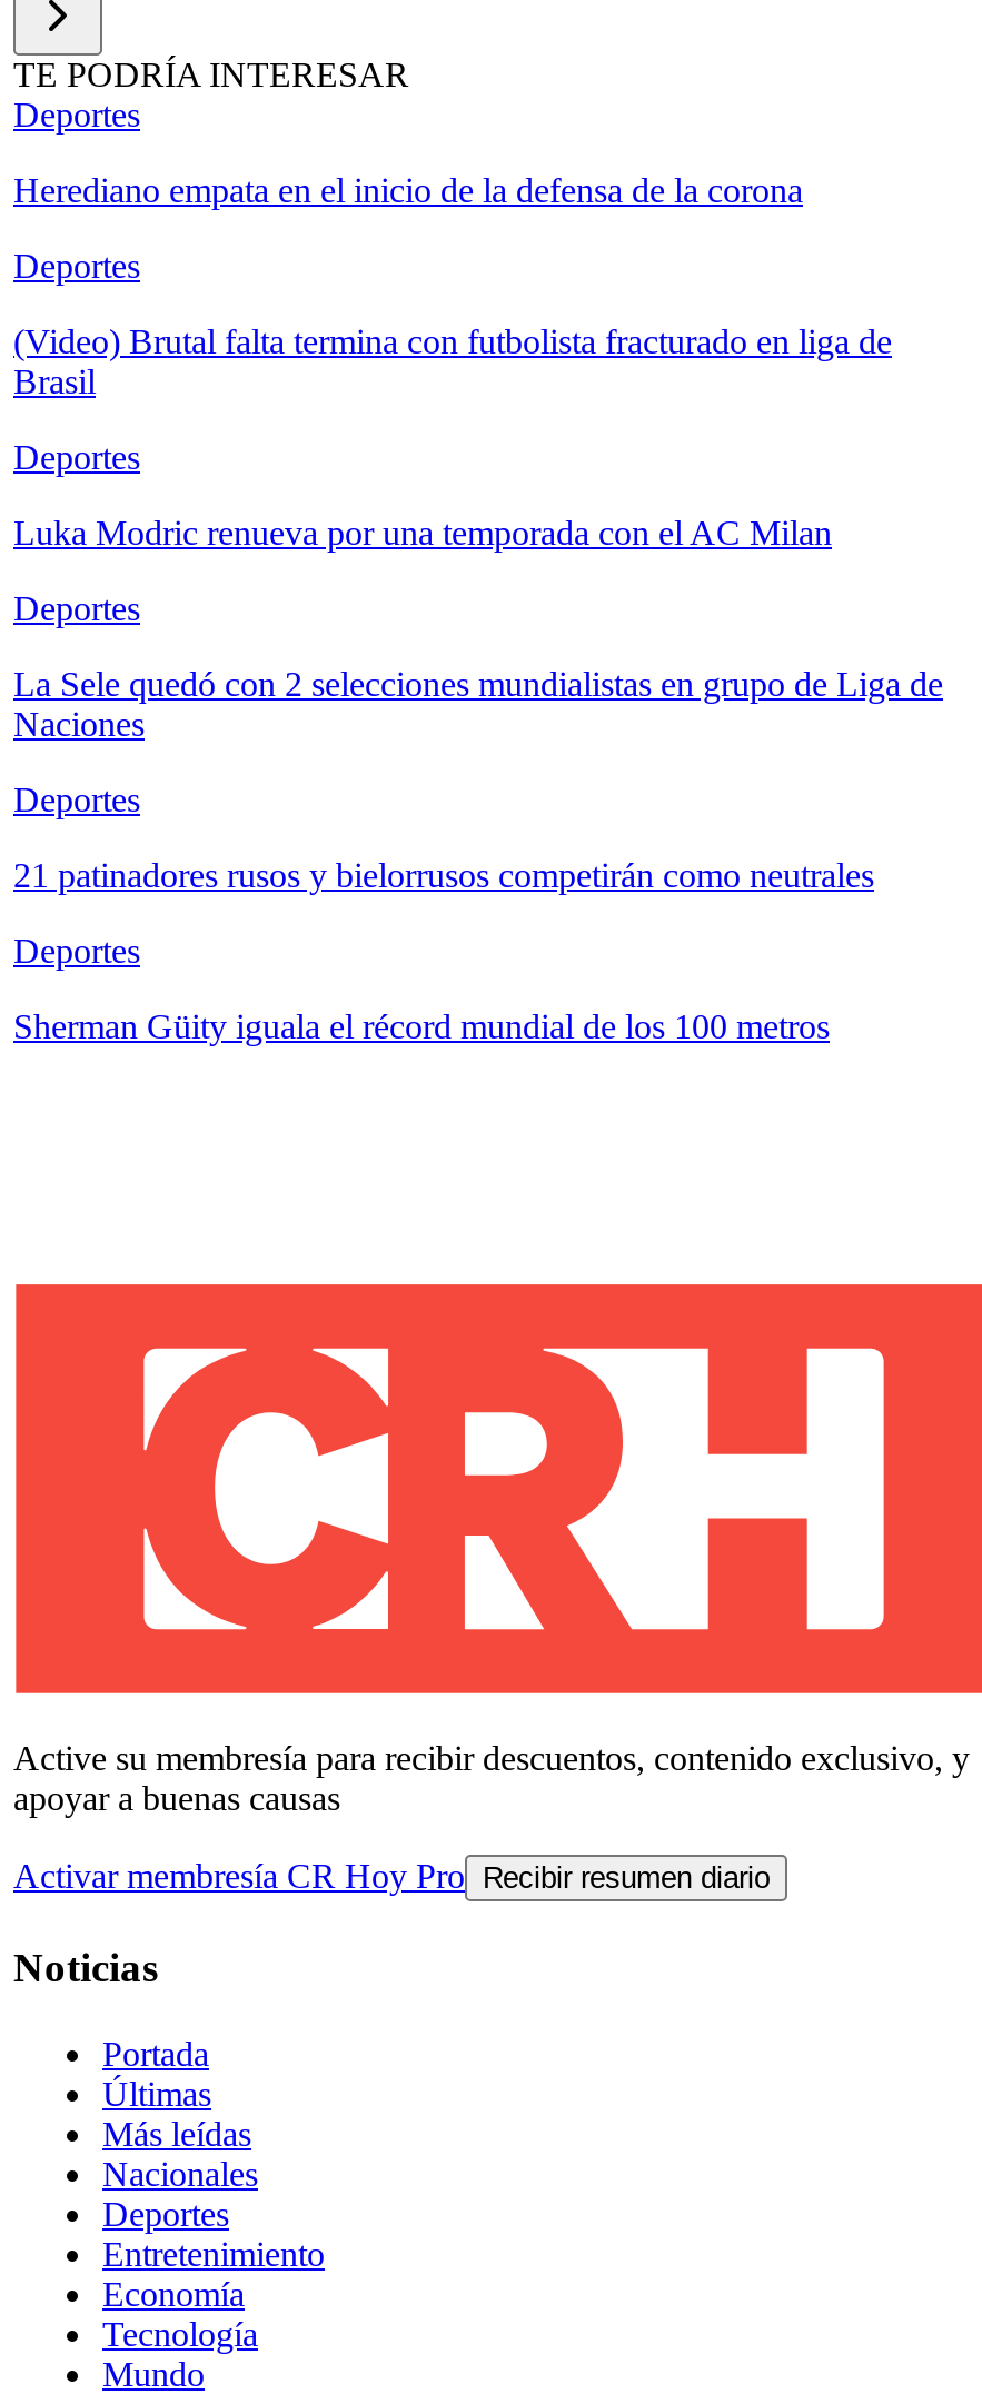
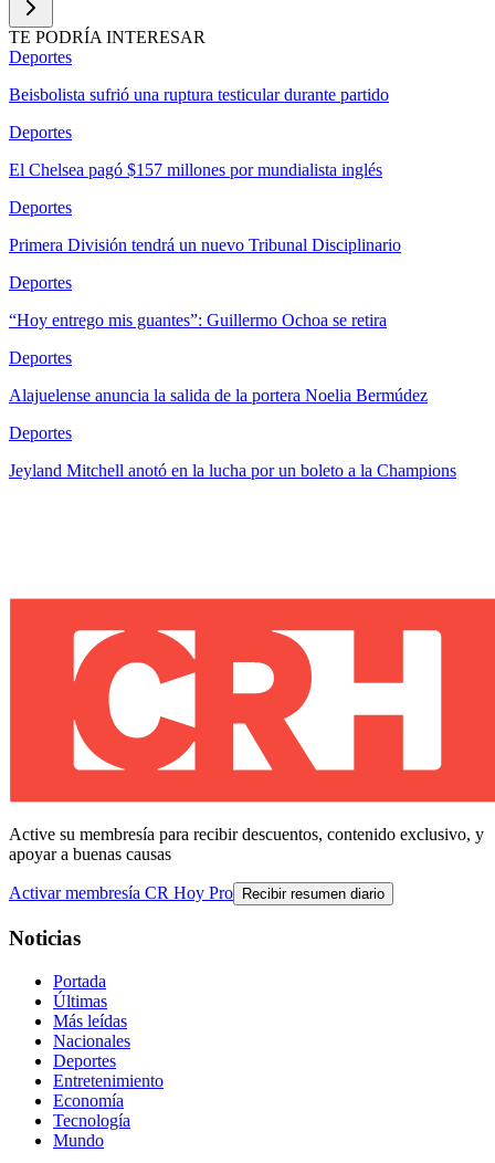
- Herediano empata en el inicio de la defensa de la corona
+ Beisbolista sufrió una ruptura testicular durante partido

- (Video) Brutal falta termina con futbolista fracturado en liga de
- Brasil
+ El Chelsea pagó $157 millones por mundialista inglés

- Luka Modric renueva por una temporada con el AC Milan
+ Primera División tendrá un nuevo Tribunal Disciplinario

- La Sele quedó con 2 selecciones mundialistas en grupo de Liga de
- Naciones
+ “Hoy entrego mis guantes”: Guillermo Ochoa se retira

- 21 patinadores rusos y bielorrusos competirán como neutrales
+ Alajuelense anuncia la salida de la portera Noelia Bermúdez

- Sherman Güity iguala el récord mundial de los 100 metros
+ Jeyland Mitchell anotó en la lucha por un boleto a la Champions
